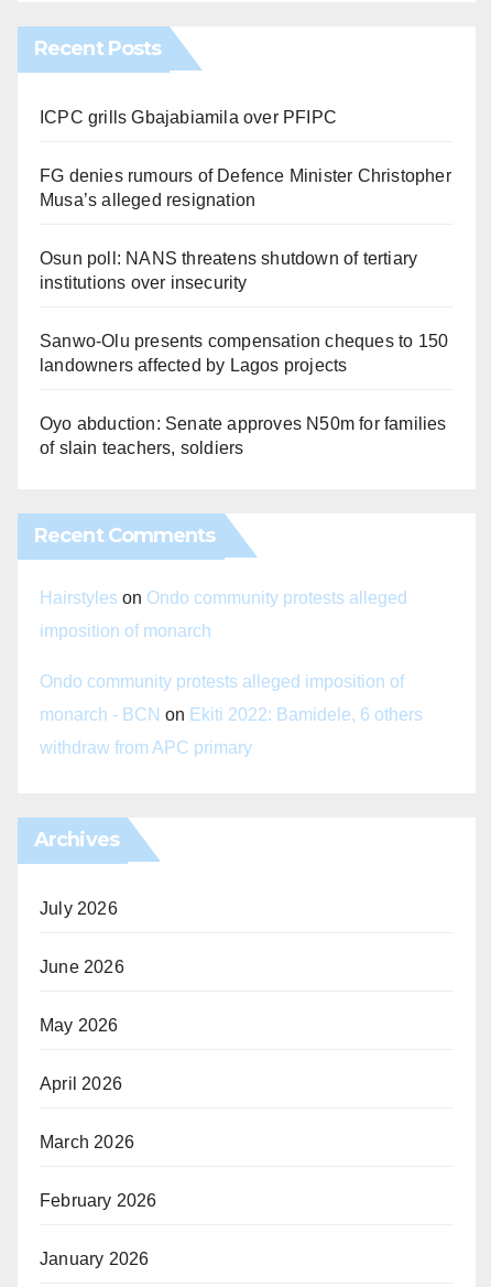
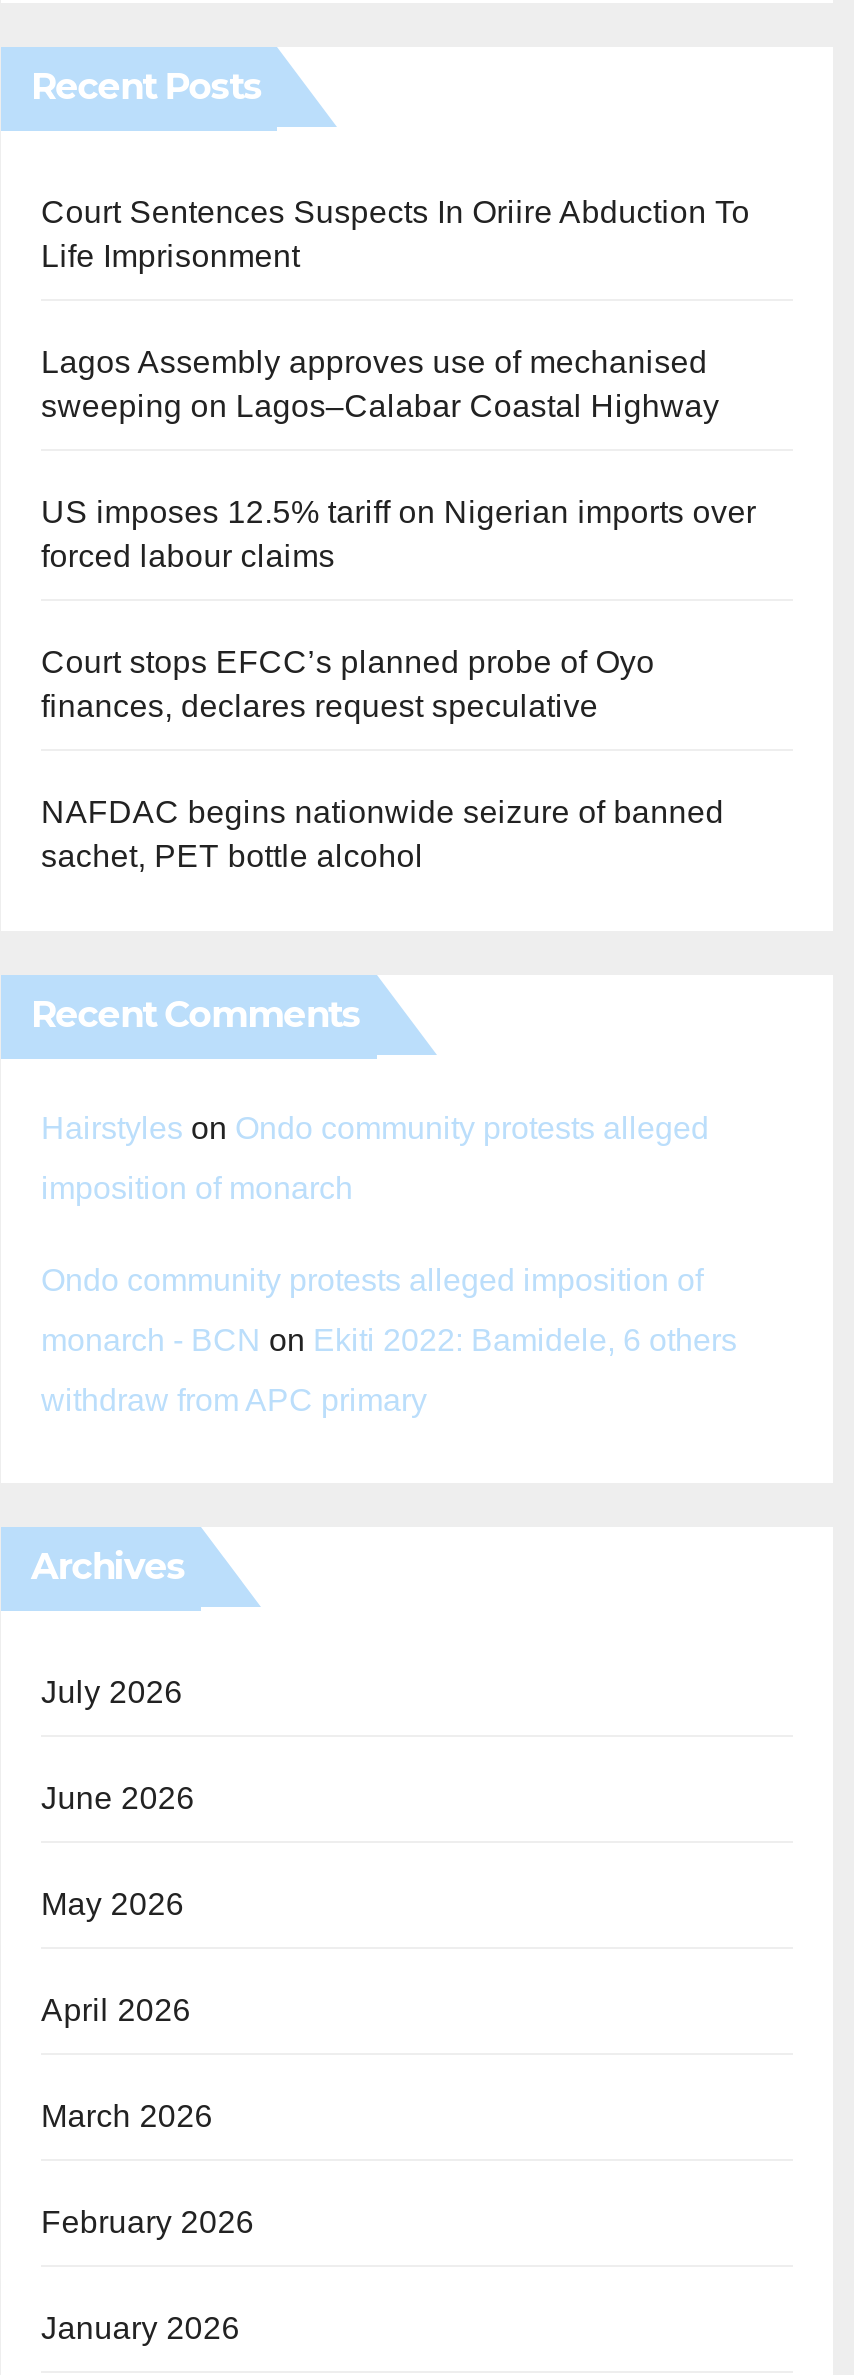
- ICPC grills Gbajabiamila over PFIPC
+ Court Sentences Suspects In Oriire Abduction To
+ Life Imprisonment

- FG denies rumours of Defence Minister Christopher
- Musa’s alleged resignation
+ Lagos Assembly approves use of mechanised
+ sweeping on Lagos–Calabar Coastal Highway

- Osun poll: NANS threatens shutdown of tertiary
- institutions over insecurity
+ US imposes 12.5% tariff on Nigerian imports over
+ forced labour claims

- Sanwo-Olu presents compensation cheques to 150
- landowners affected by Lagos projects
+ Court stops EFCC’s planned probe of Oyo
+ finances, declares request speculative

- Oyo abduction: Senate approves N50m for families
- of slain teachers, soldiers
+ NAFDAC begins nationwide seizure of banned
+ sachet, PET bottle alcohol
